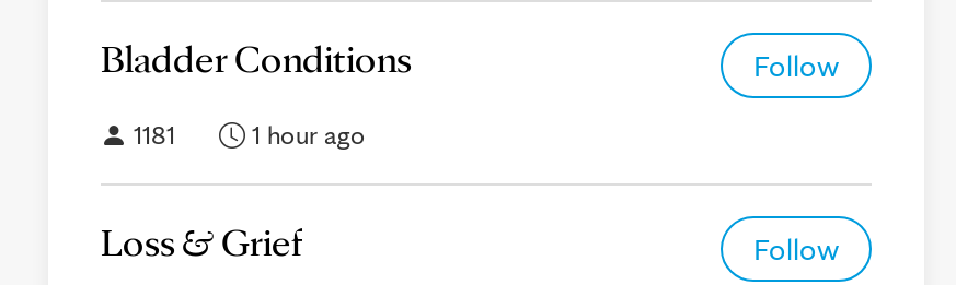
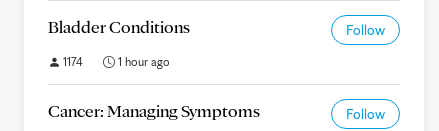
- 1181
+ 1174

- Loss & Grief
+ Cancer: Managing Symptoms
